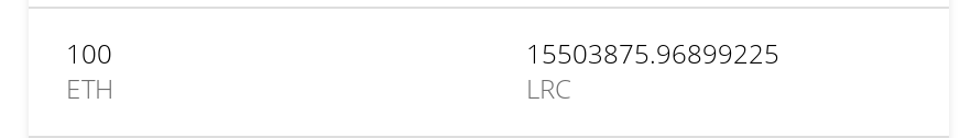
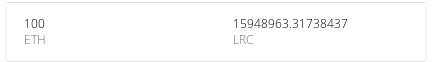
- 15503875.96899225
+ 15948963.31738437
